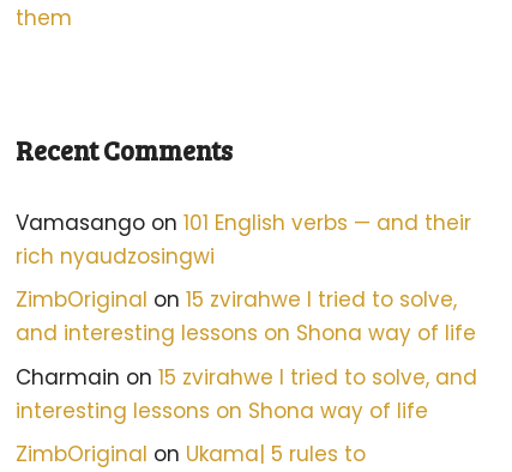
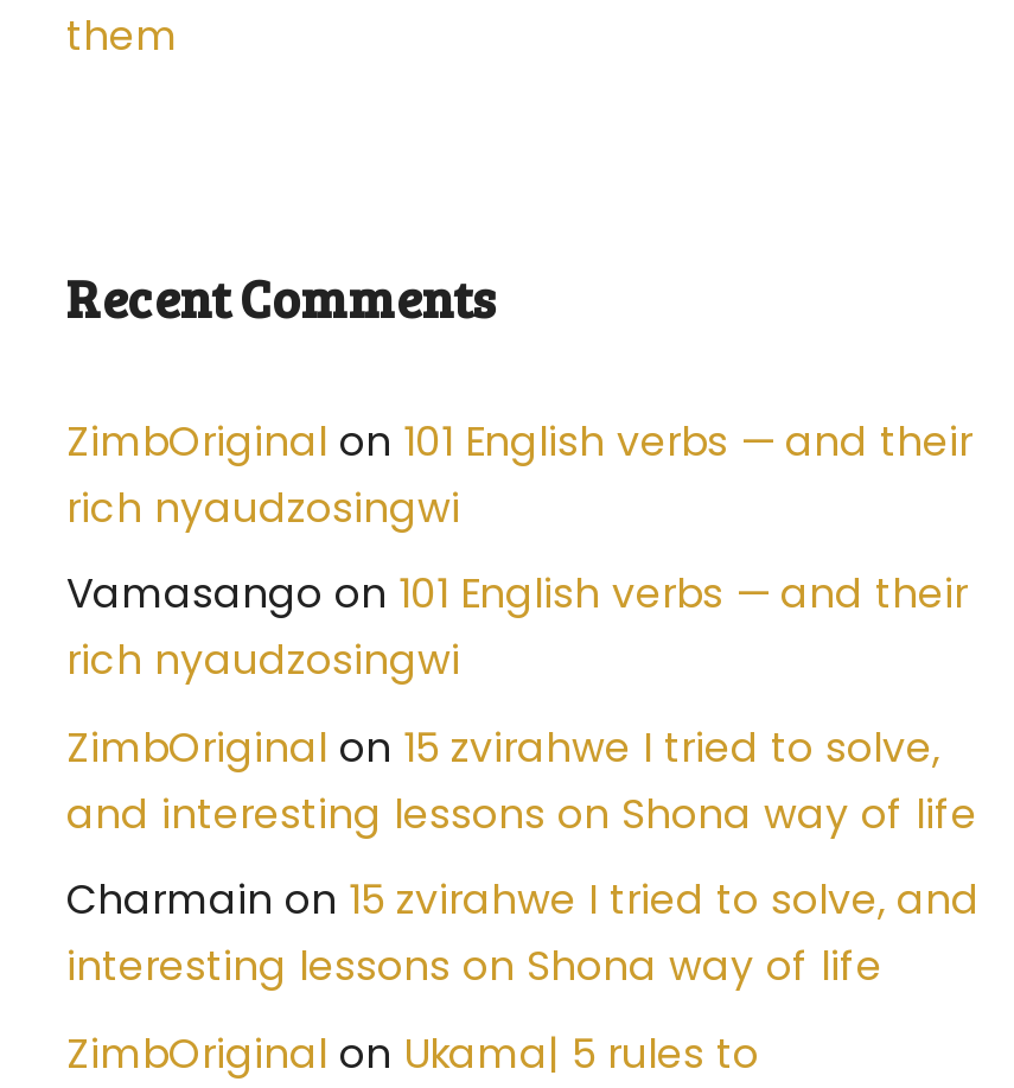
+ ZimbOriginal on 101 English verbs — and their
+ rich nyaudzosingwi
